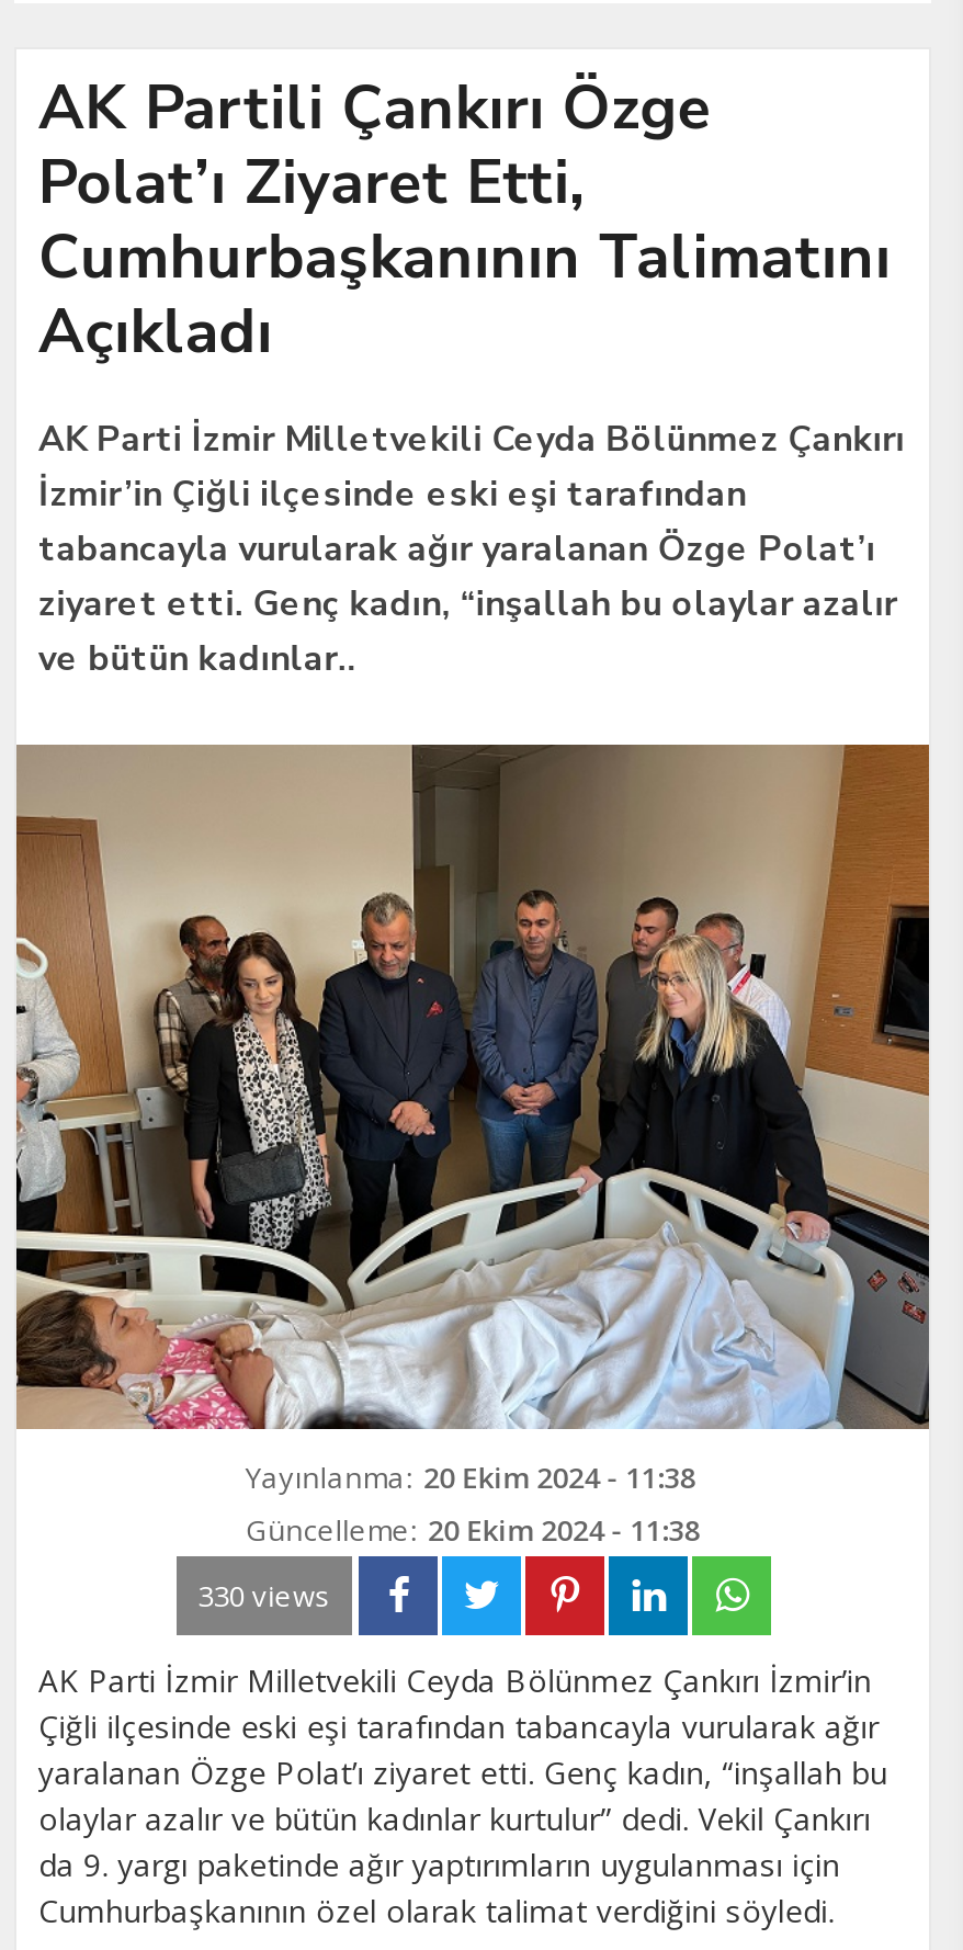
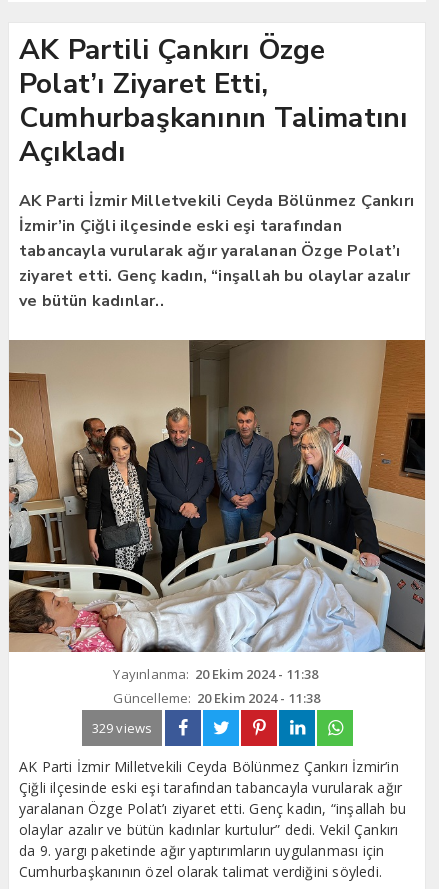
- 330 views
+ 329 views
